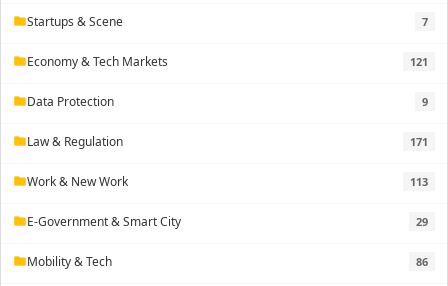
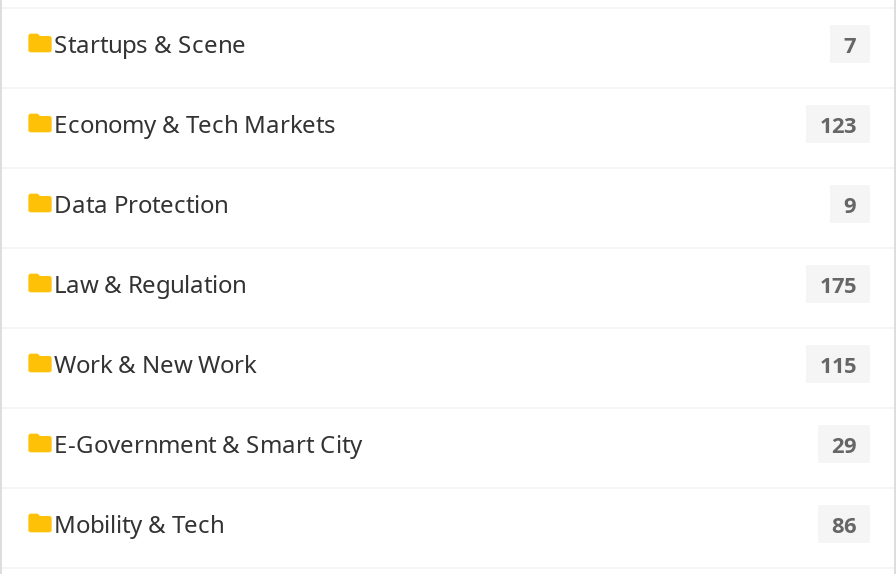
- 121
+ 123

- 171
+ 175

- 113
+ 115
